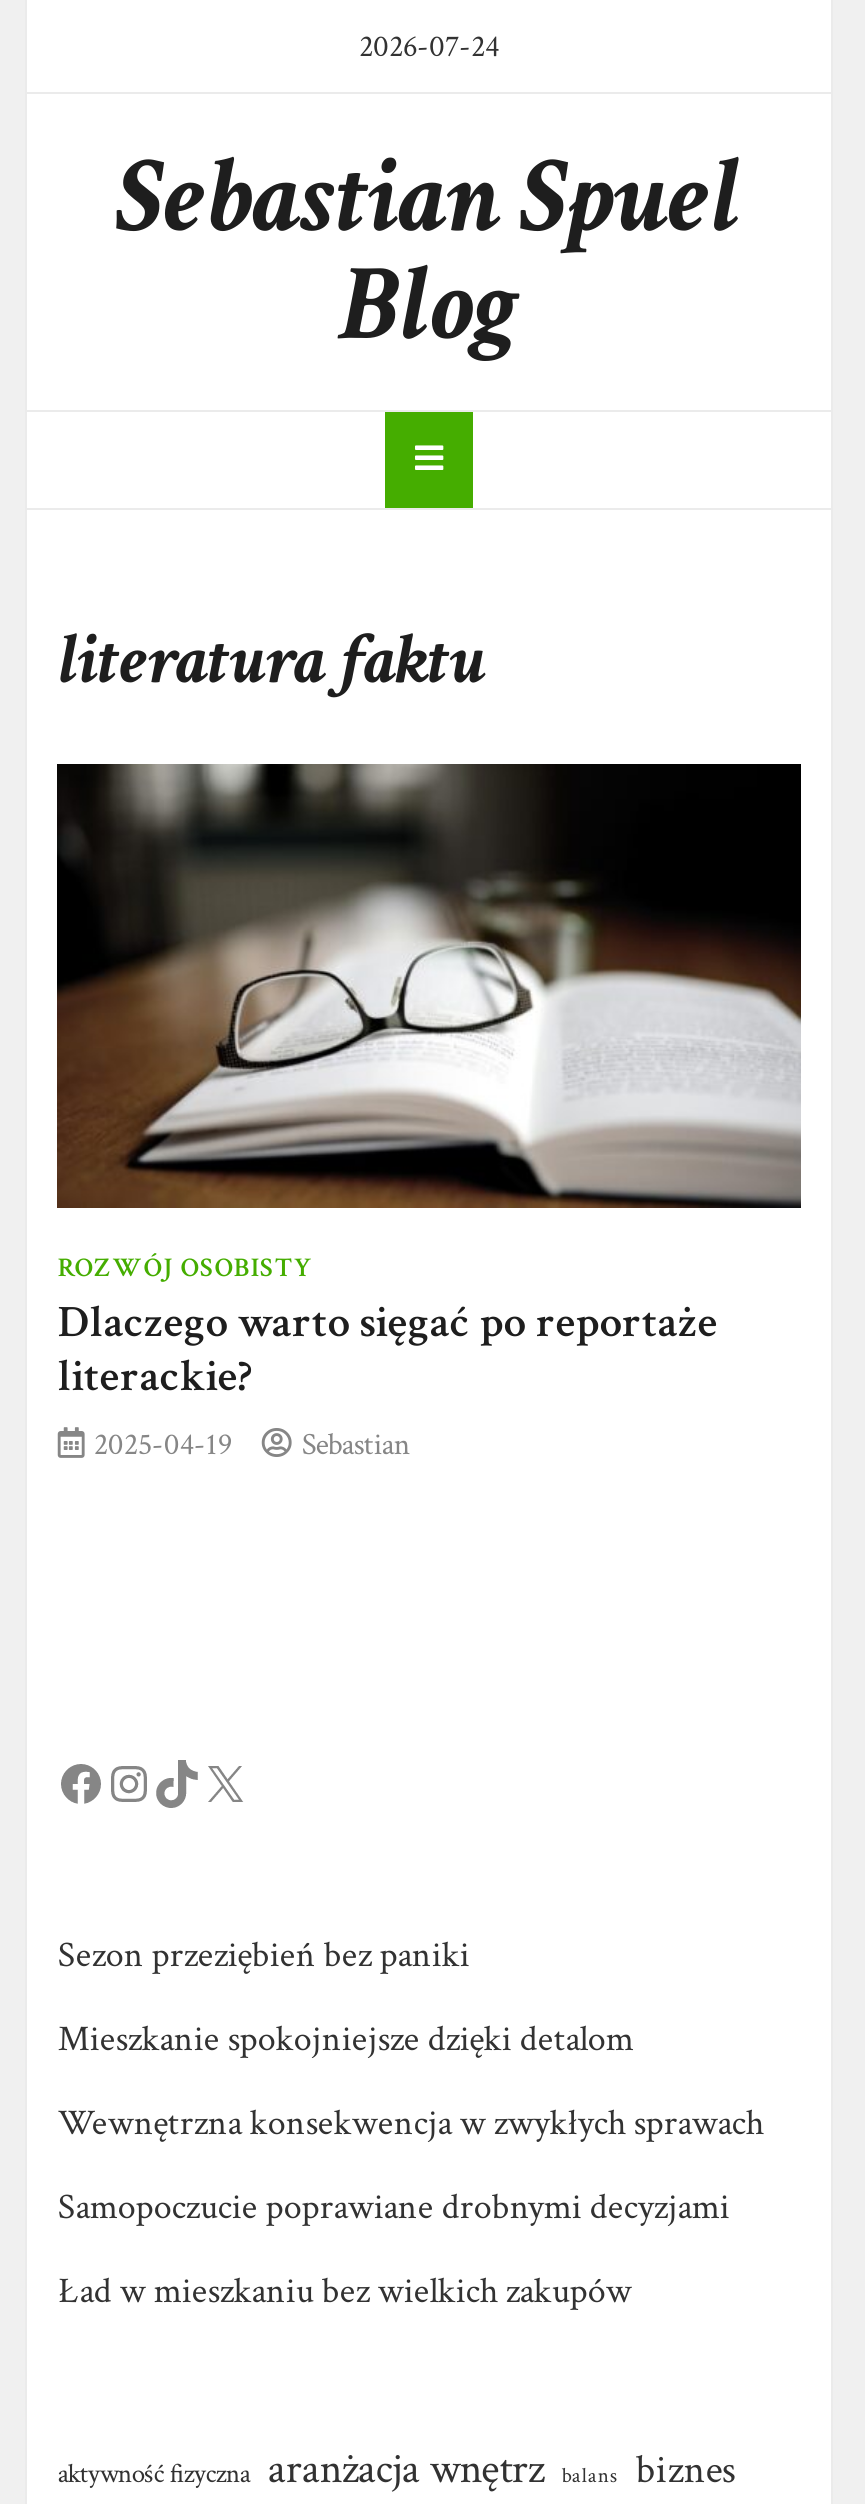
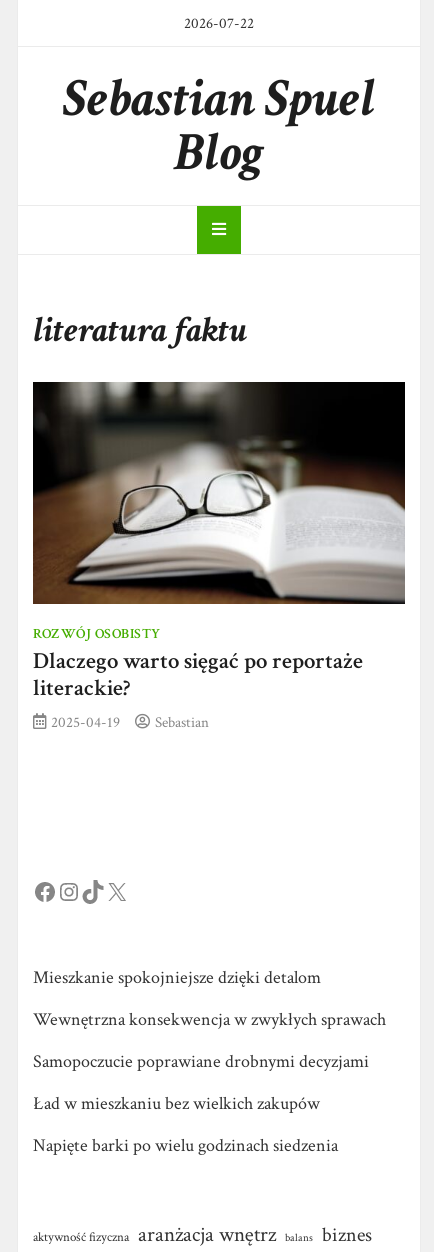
- 2026-07-24
+ 2026-07-22

- Sezon przeziębień bez paniki

moved up: Mieszkanie spokojniejsze dzięki detalom | Wewnętrzna konsekwencja w zwykłych sprawach | Samopoczucie poprawiane drobnymi decyzjami | Ład w mieszkaniu bez wielkich zakupów

+ Napięte barki po wielu godzinach siedzenia
